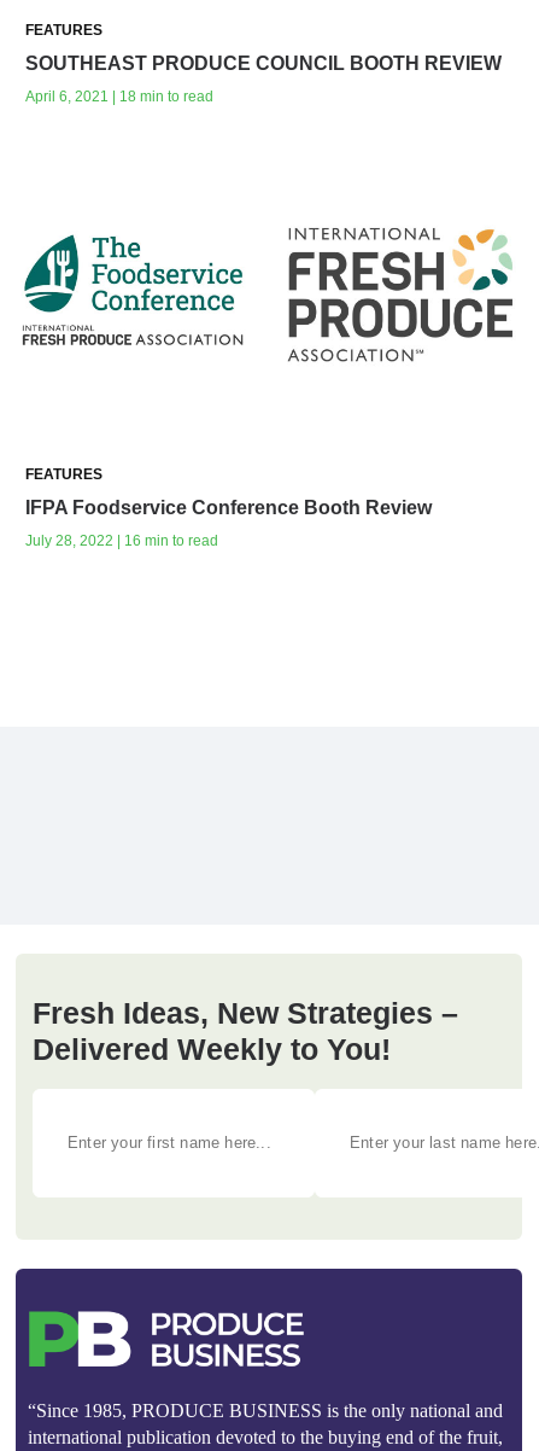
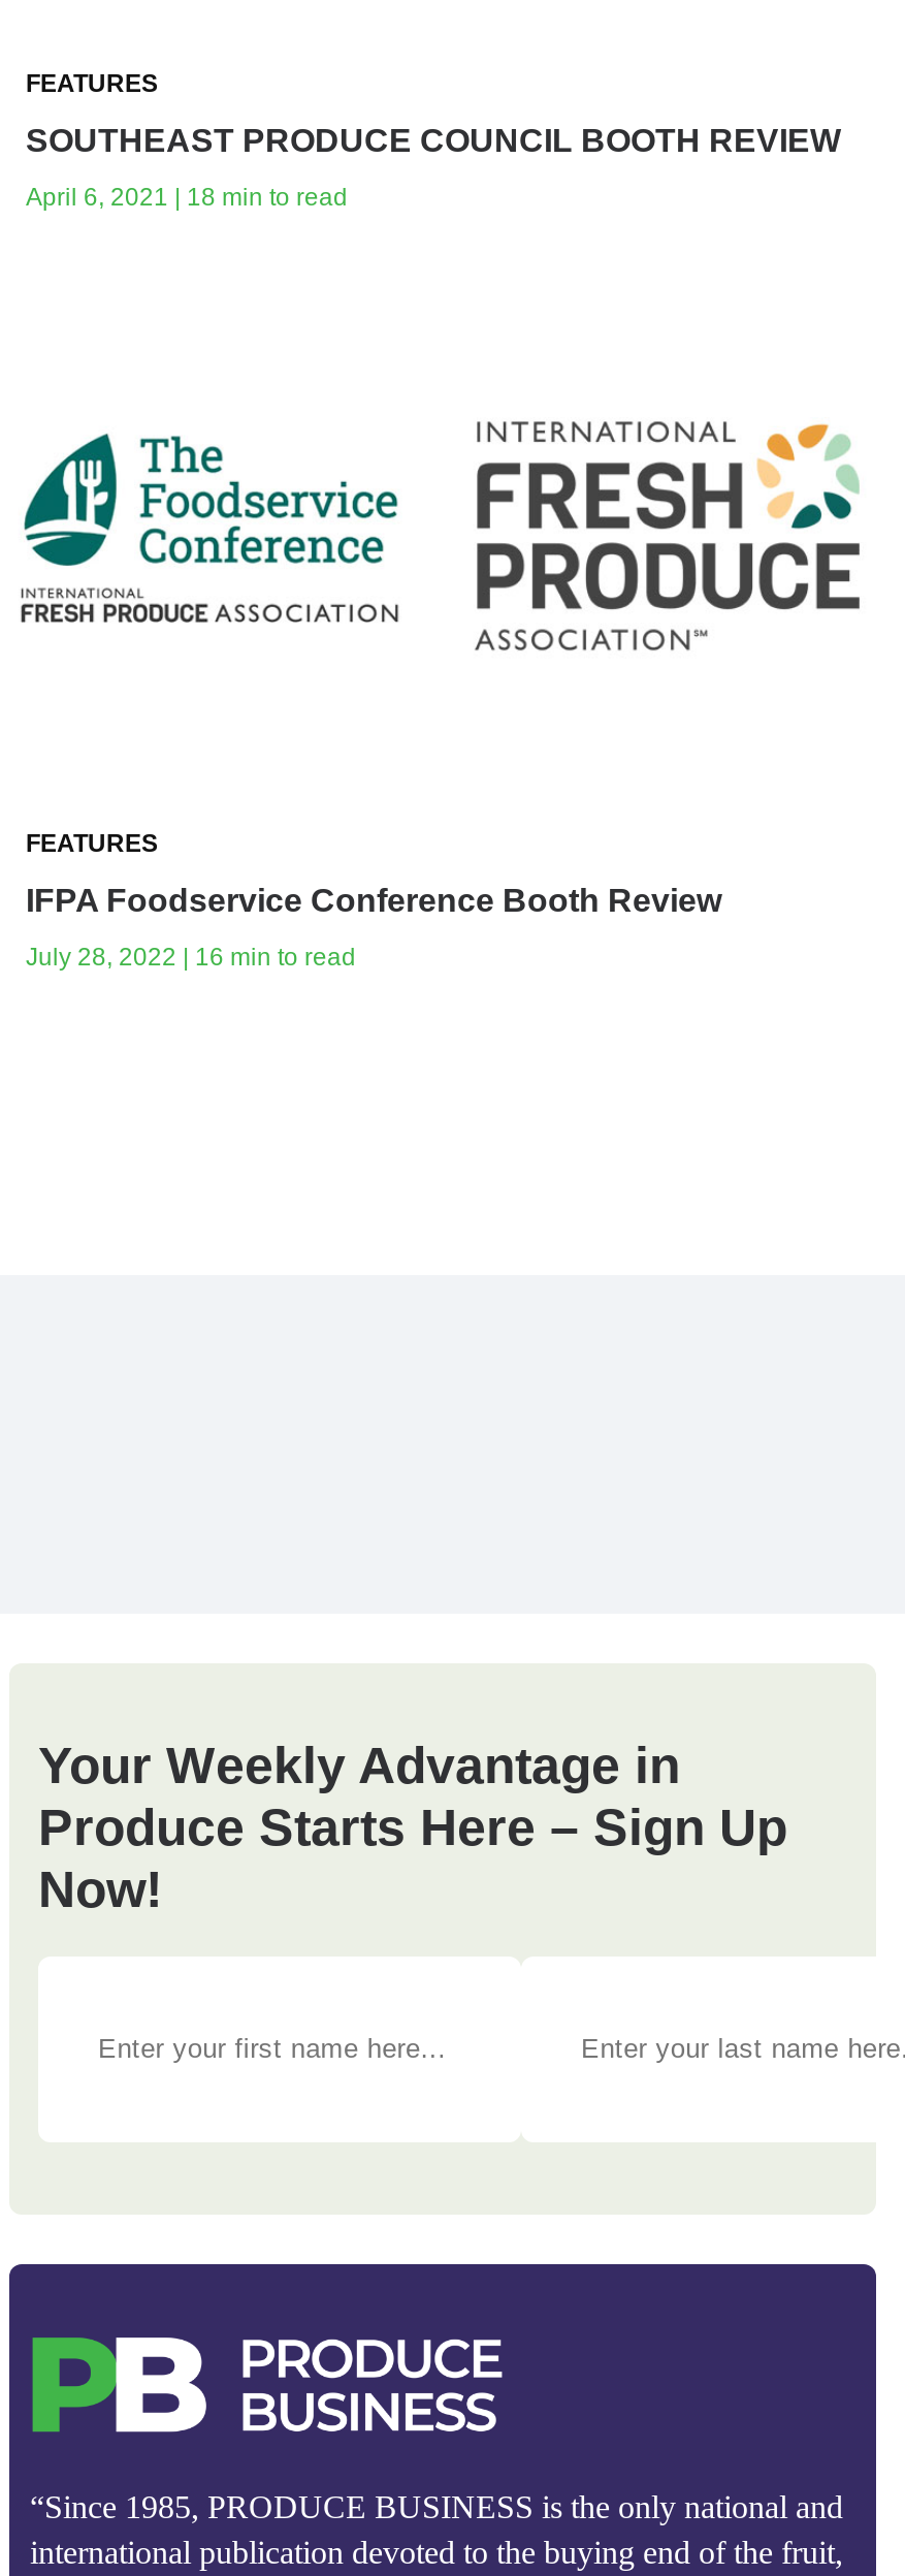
- Fresh Ideas, New Strategies –
- Delivered Weekly to You!
+ Your Weekly Advantage in
+ Produce Starts Here – Sign Up
+ Now!
